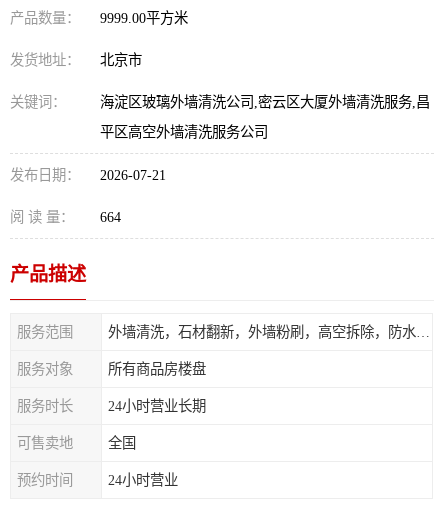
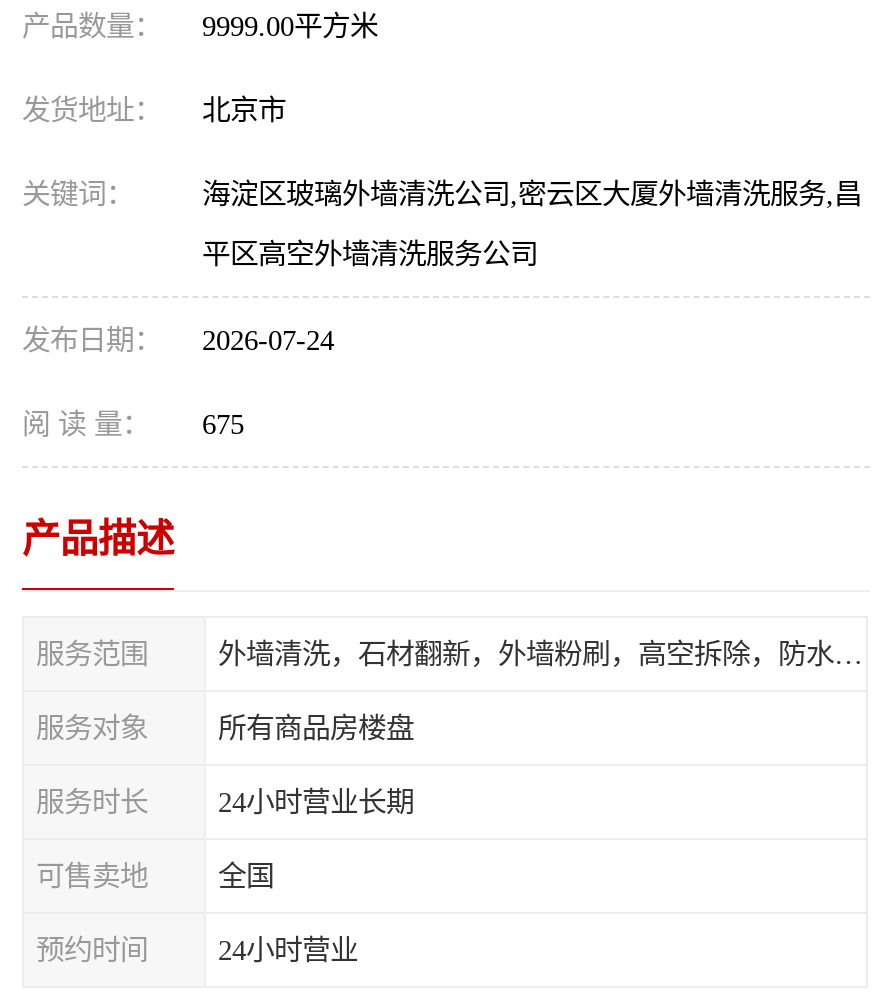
- 发布日期： 2026-07-21
+ 发布日期： 2026-07-24

- 阅 读 量： 664
+ 阅 读 量： 675
